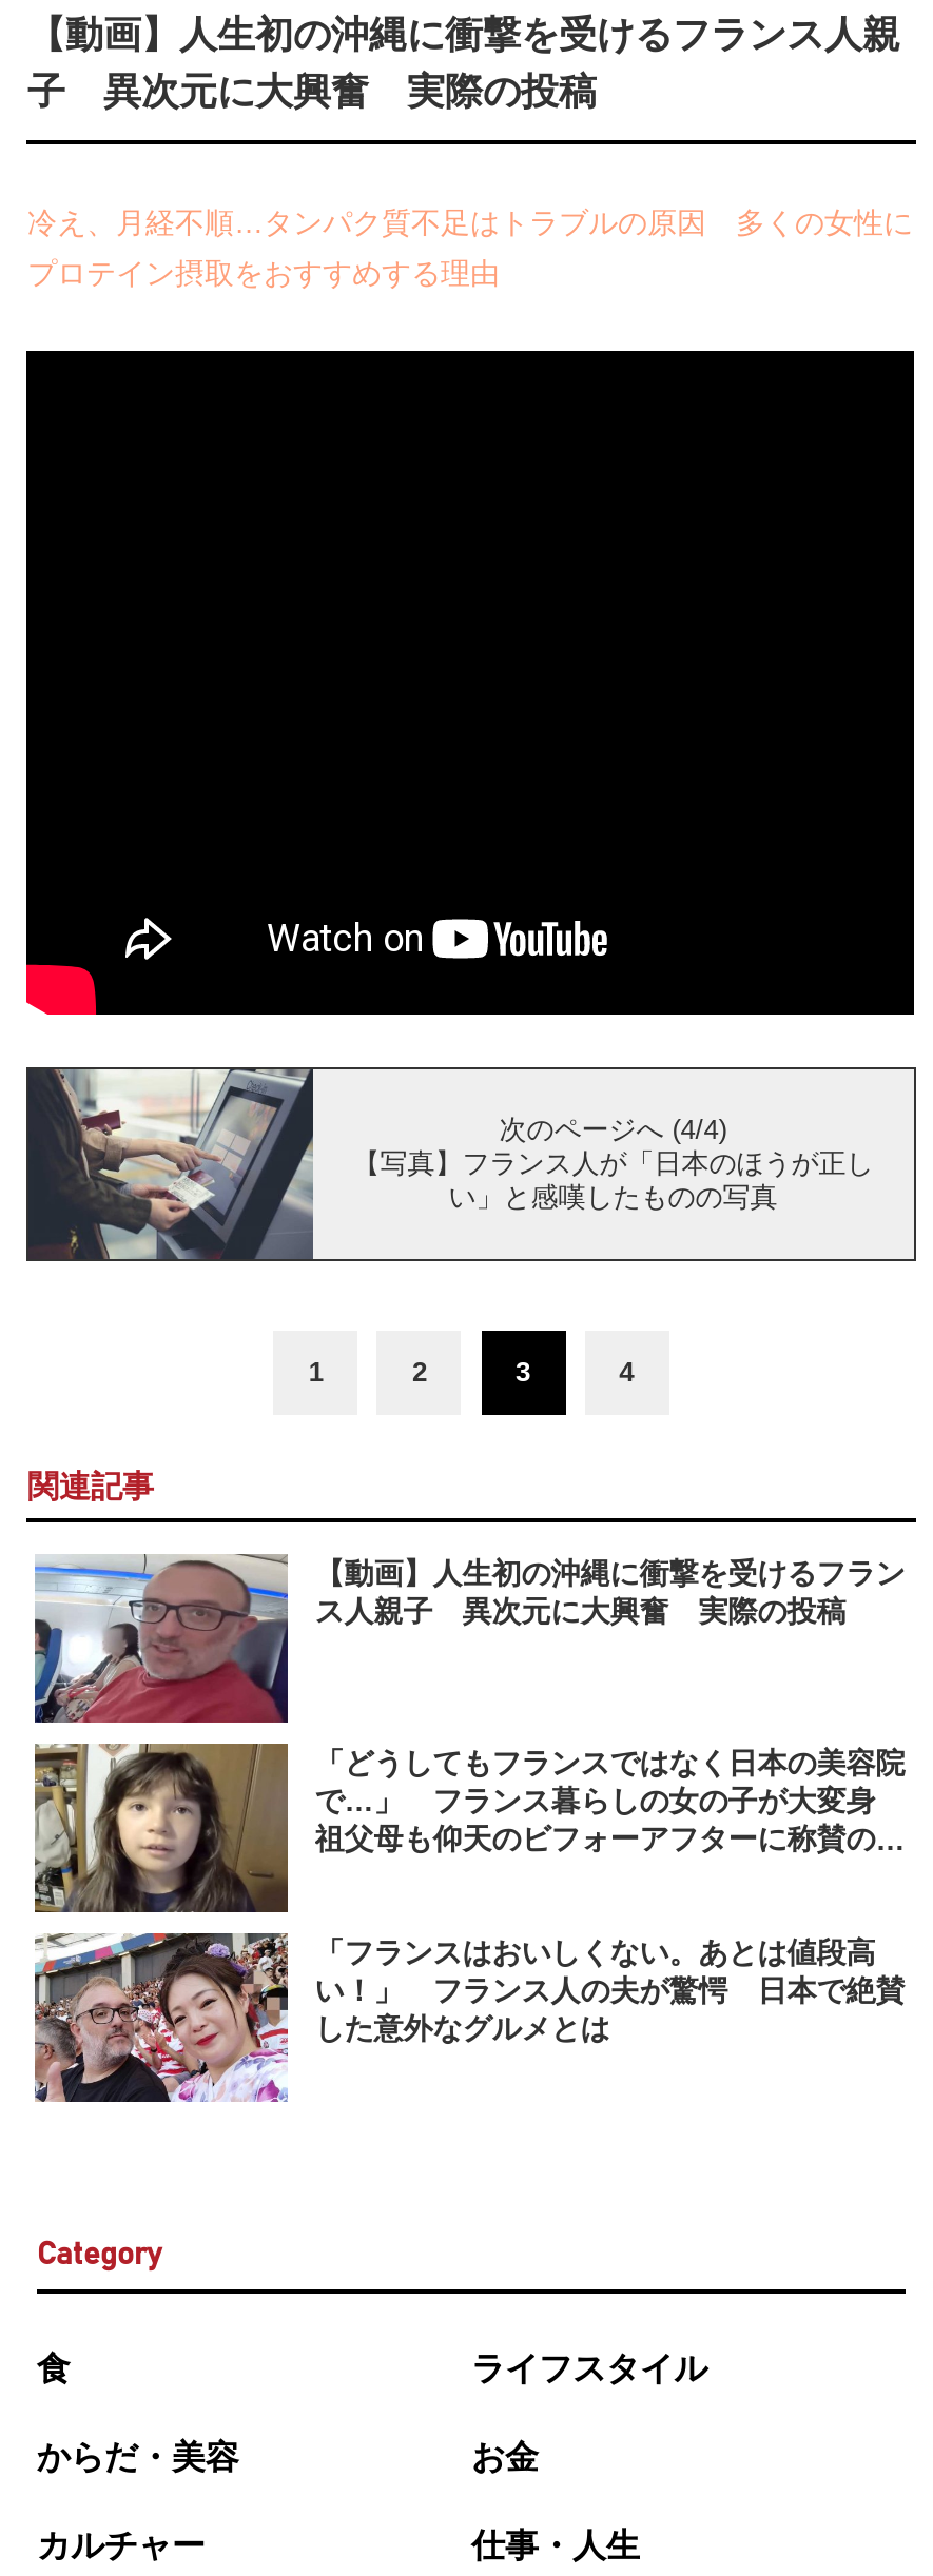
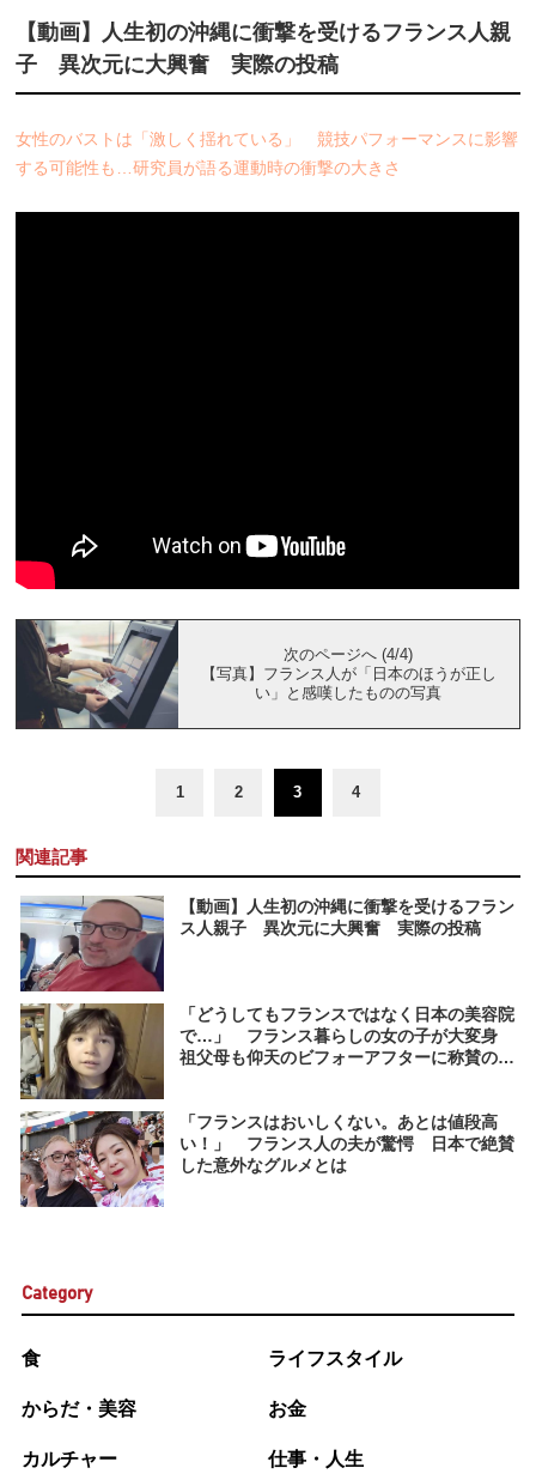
- 冷え、月経不順…タンパク質不足はトラブルの原因 多くの女性に
+ 女性のバストは「激しく揺れている」 競技パフォーマンスに影響

- プロテイン摂取をおすすめする理由
+ する可能性も…研究員が語る運動時の衝撃の大きさ
